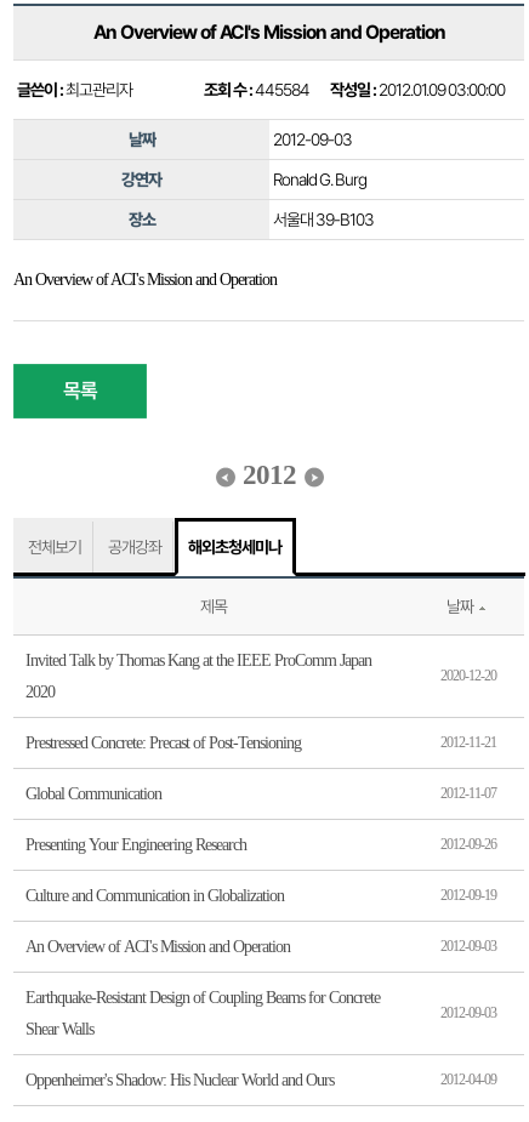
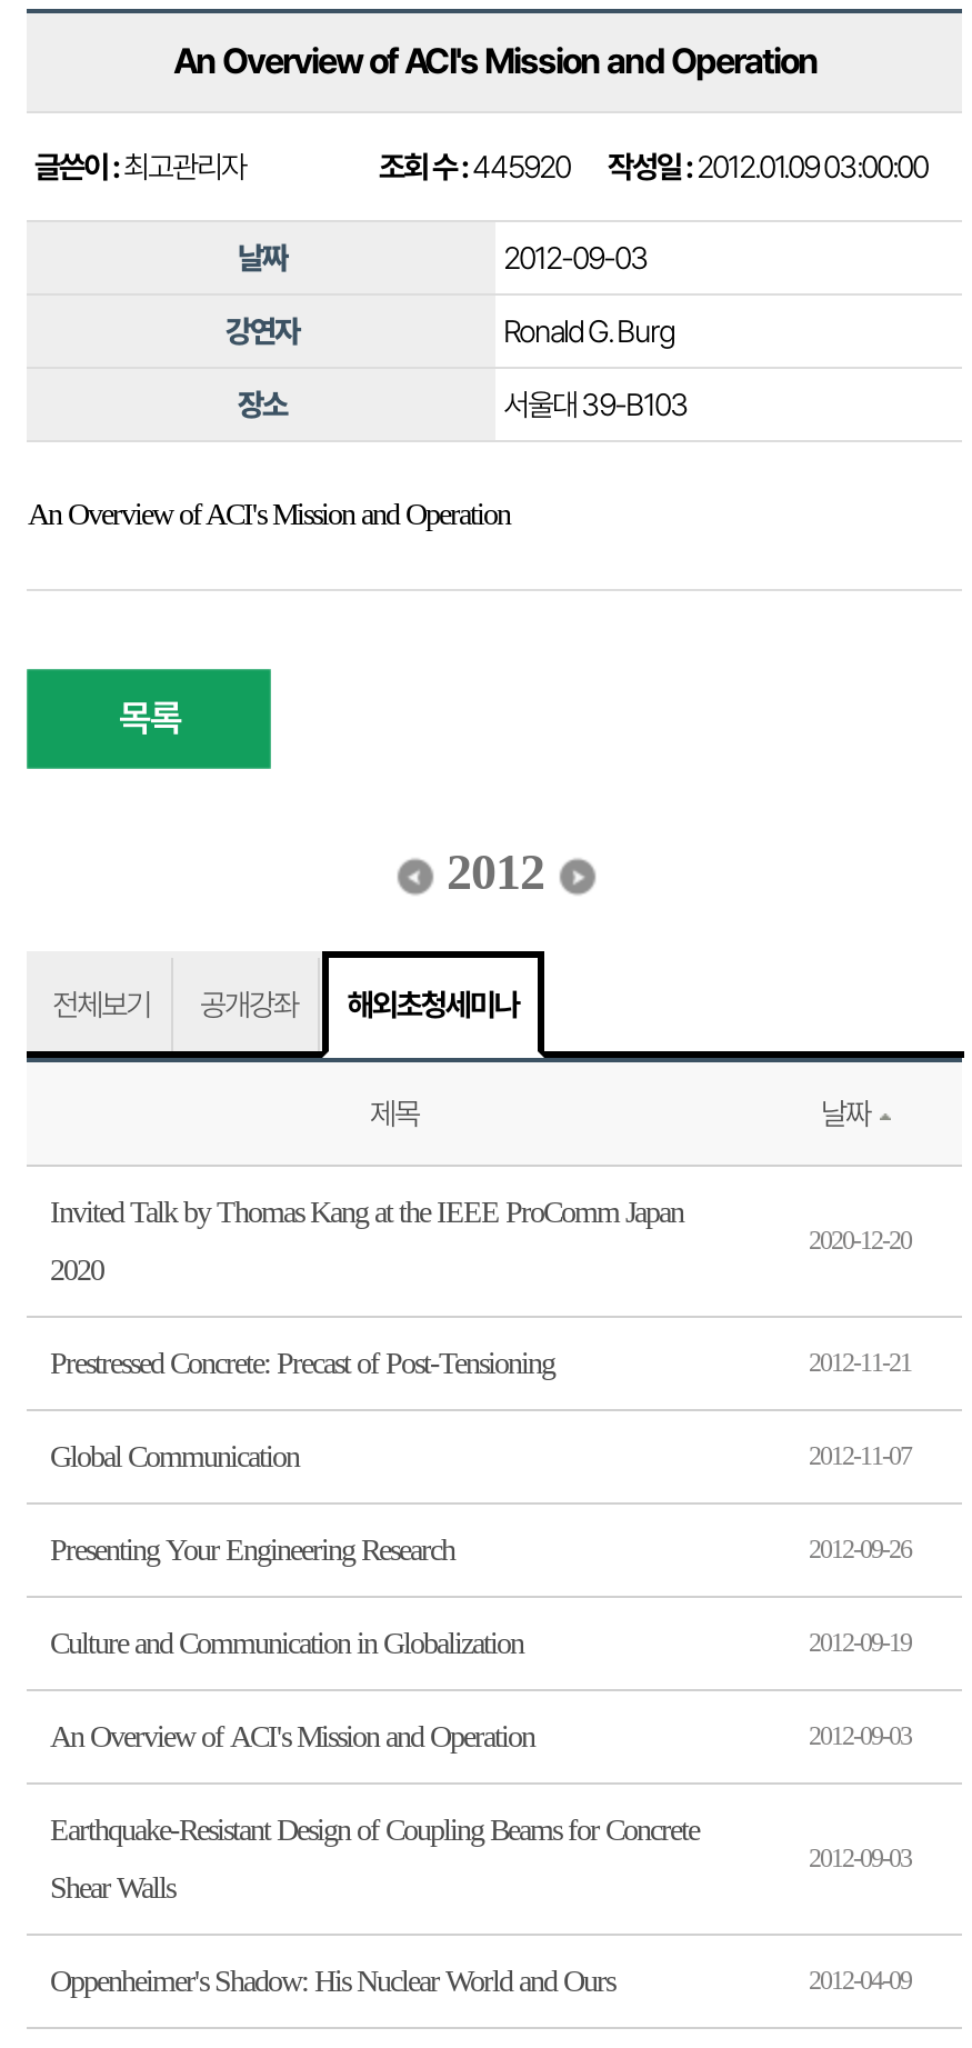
- 조회 수 :445584 작성일 : 2012.01.09 03:00:00
+ 조회 수 :445920 작성일 : 2012.01.09 03:00:00
